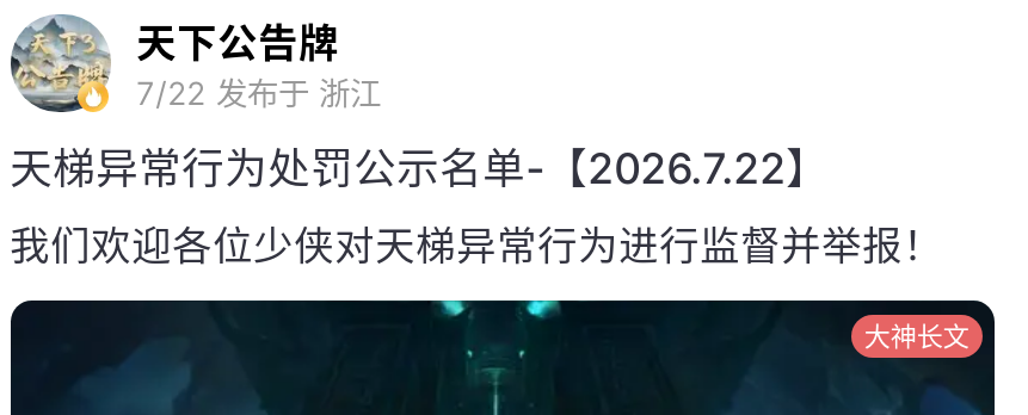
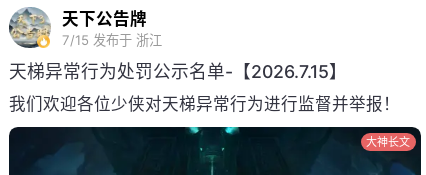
- 7/22 发布于 浙江
+ 7/15 发布于 浙江

- 天梯异常行为处罚公示名单-【2026.7.22】
+ 天梯异常行为处罚公示名单-【2026.7.15】
